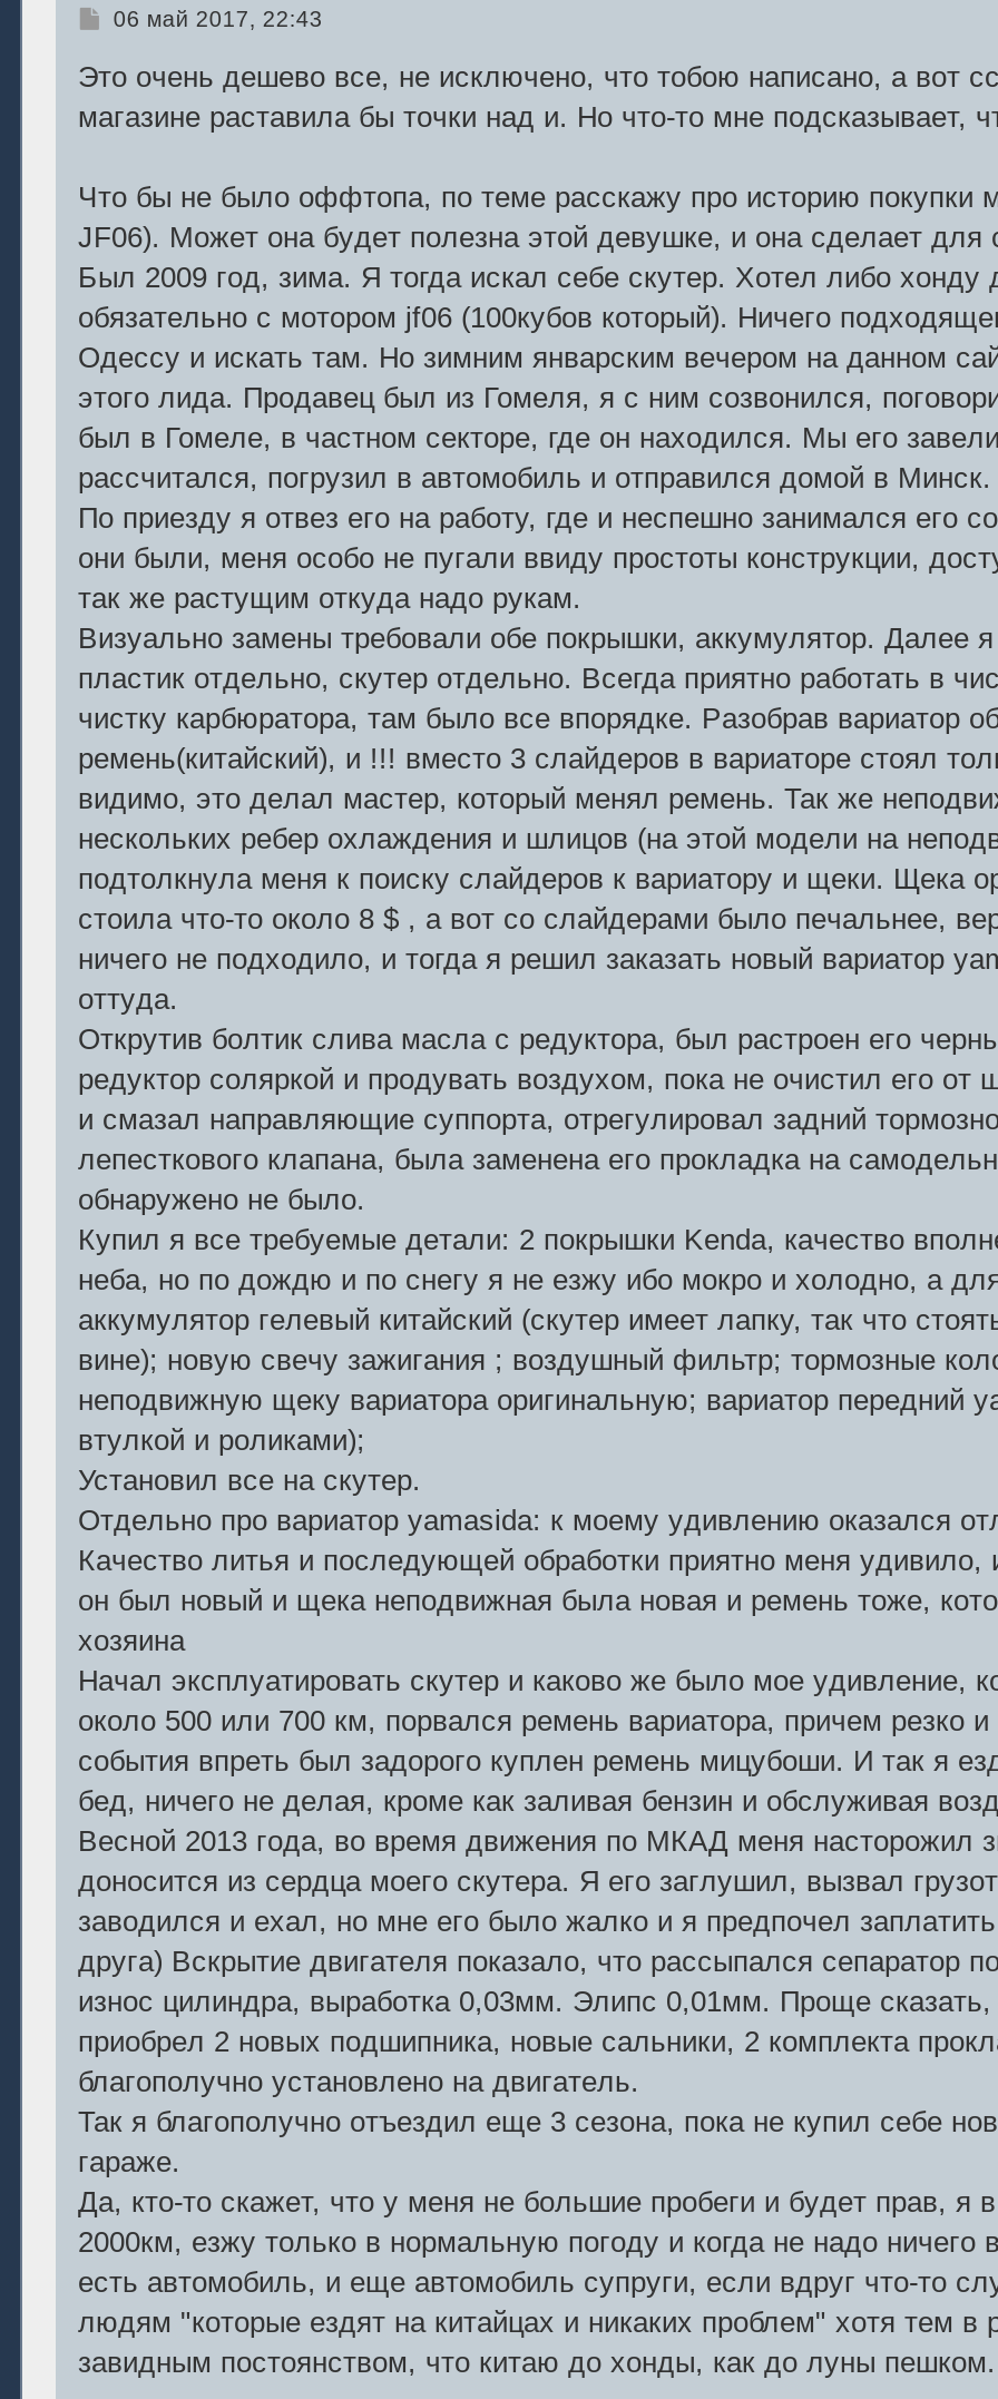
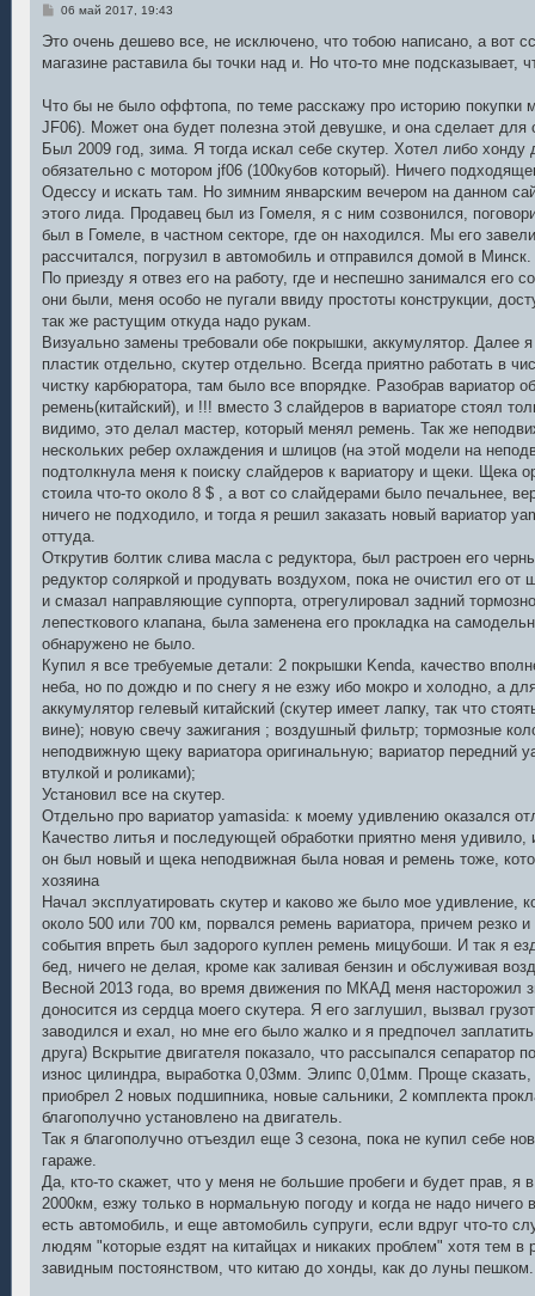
- 06 май 2017, 22:43
+ 06 май 2017, 19:43
